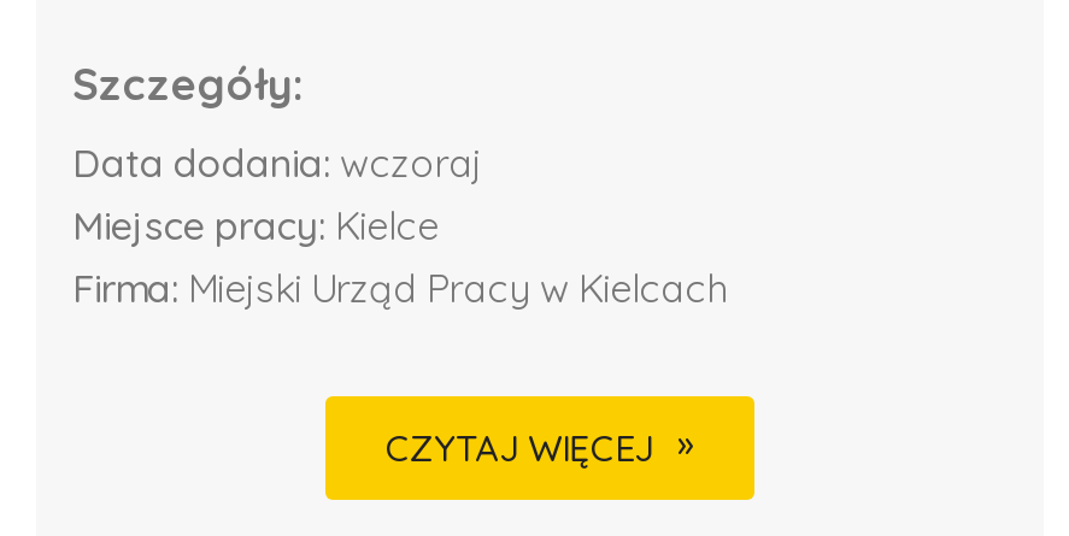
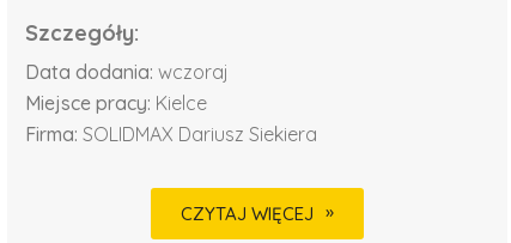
- Firma: Miejski Urząd Pracy w Kielcach
+ Firma: SOLIDMAX Dariusz Siekiera
